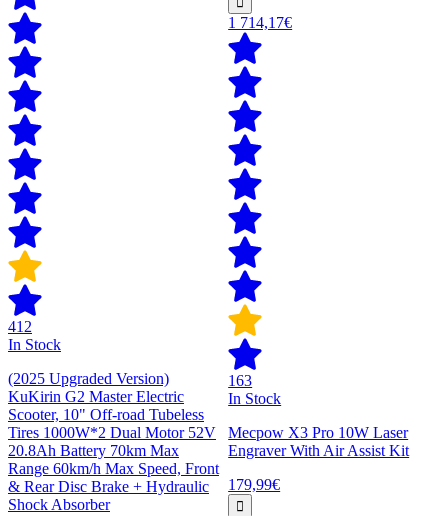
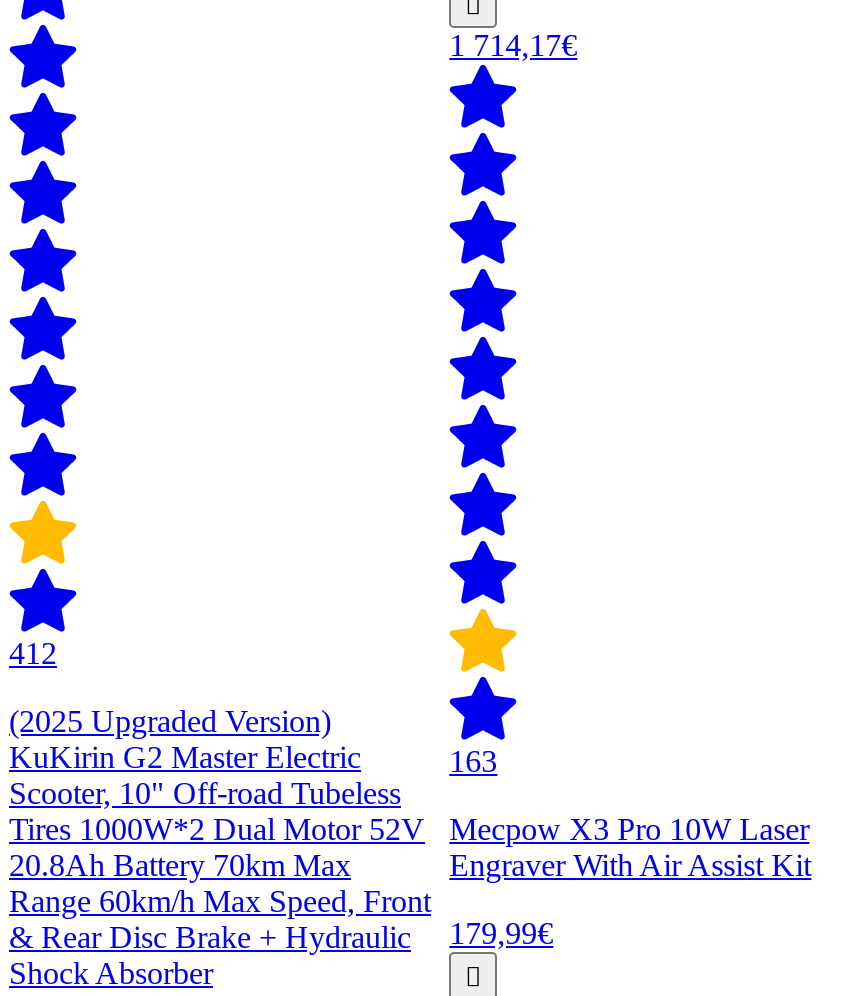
- In Stock

- In Stock
